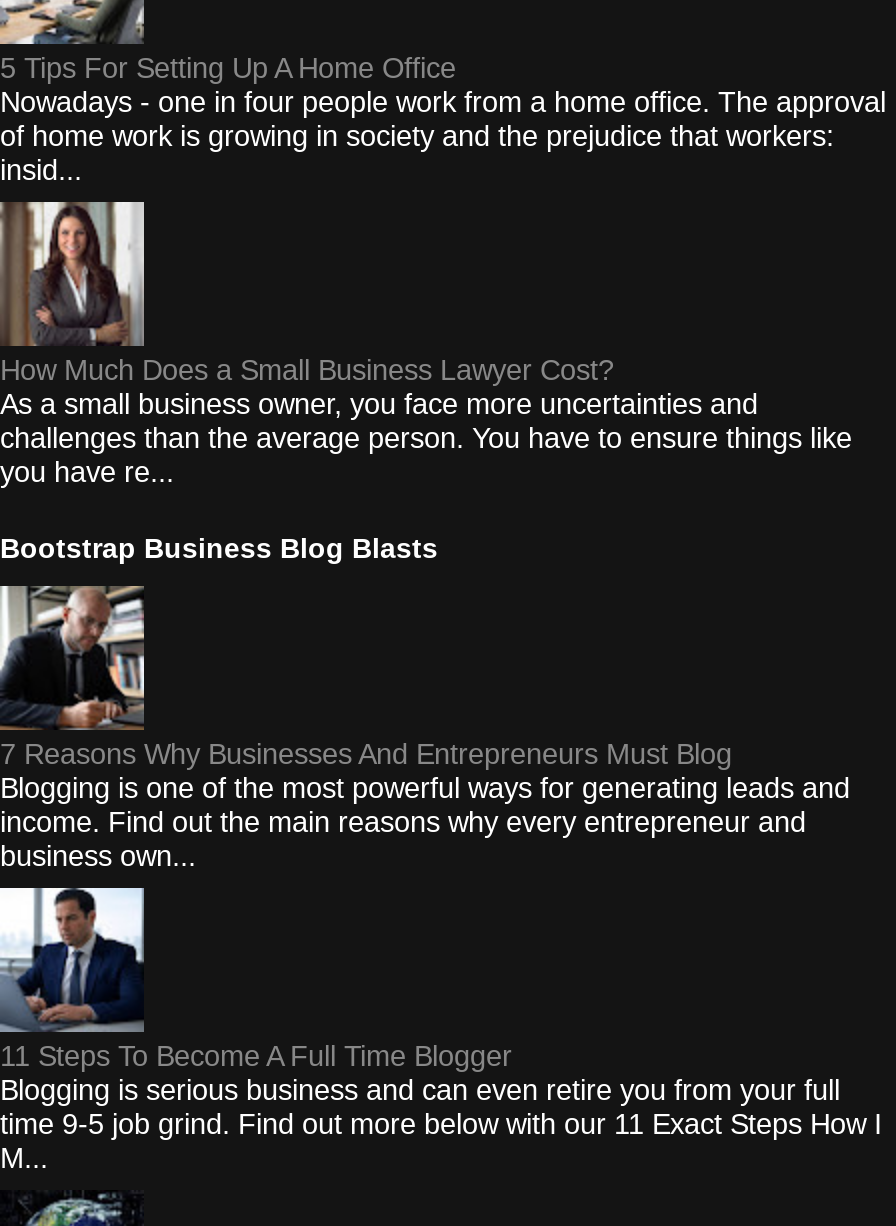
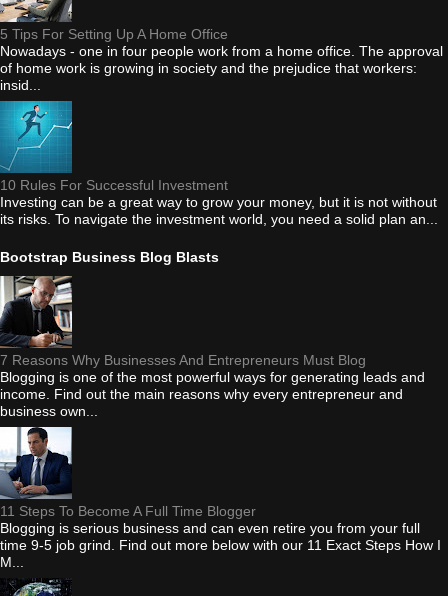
- [image]
- How Much Does a Small Business Lawyer Cost?
- As a small business owner, you face more uncertainties and
- challenges than the average person. You have to ensure things like
- you have re...
+ [image]
+ 10 Rules For Successful Investment
+ Investing can be a great way to grow your money, but it is not without
+ its risks. To navigate the investment world, you need a solid plan an...
